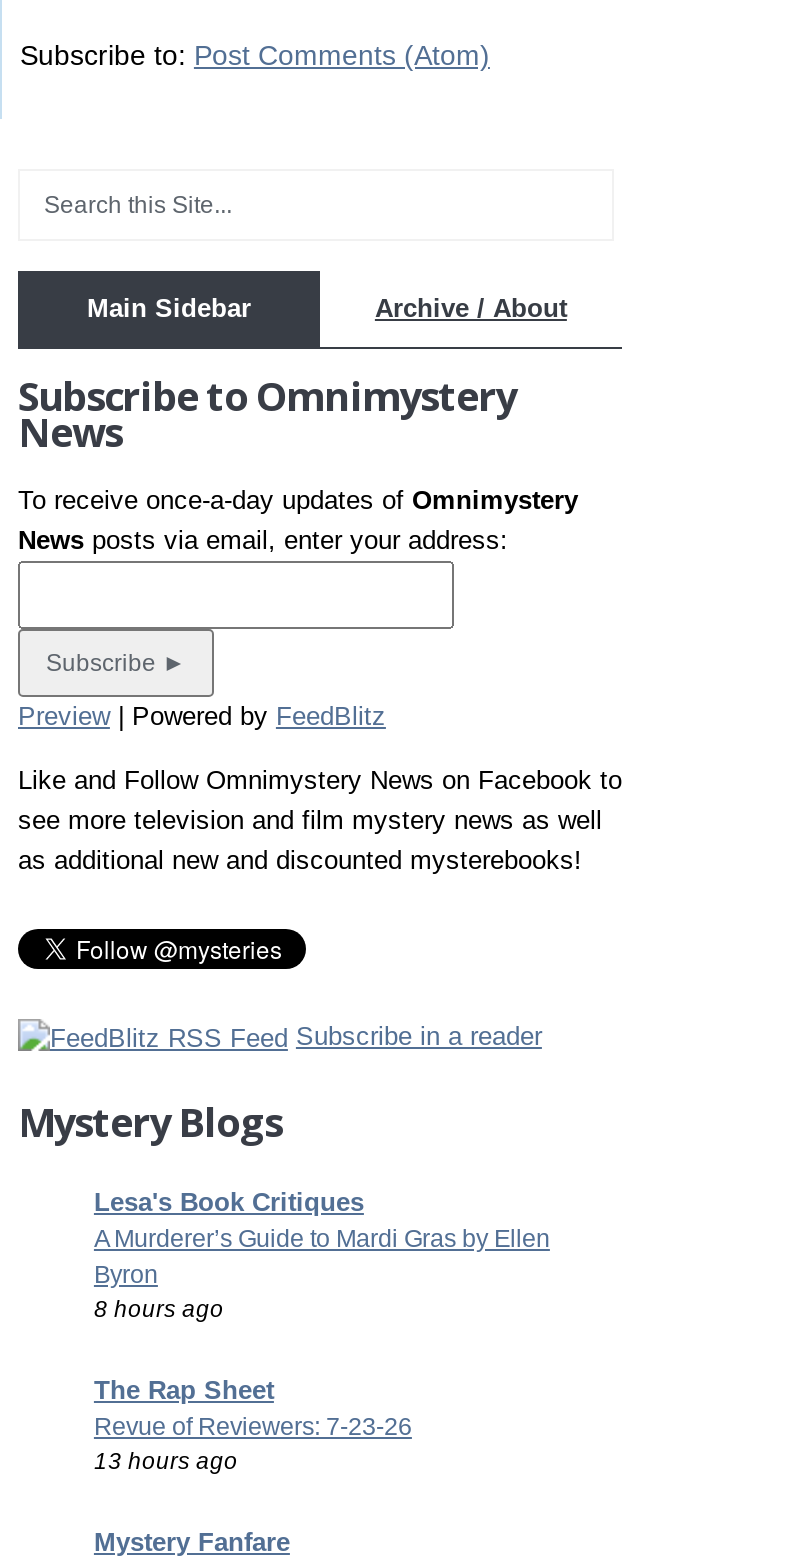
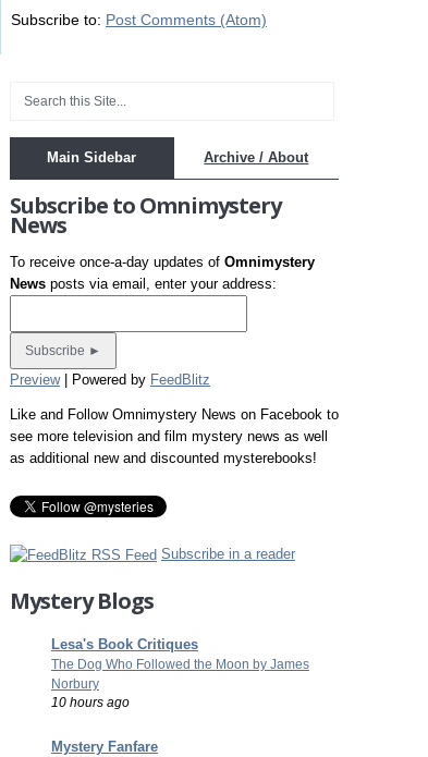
- A Murderer’s Guide to Mardi Gras by Ellen
- Byron
- 8 hours ago
- The Rap Sheet
- Revue of Reviewers: 7-23-26
- 13 hours ago
+ The Dog Who Followed the Moon by James
+ Norbury
+ 10 hours ago
